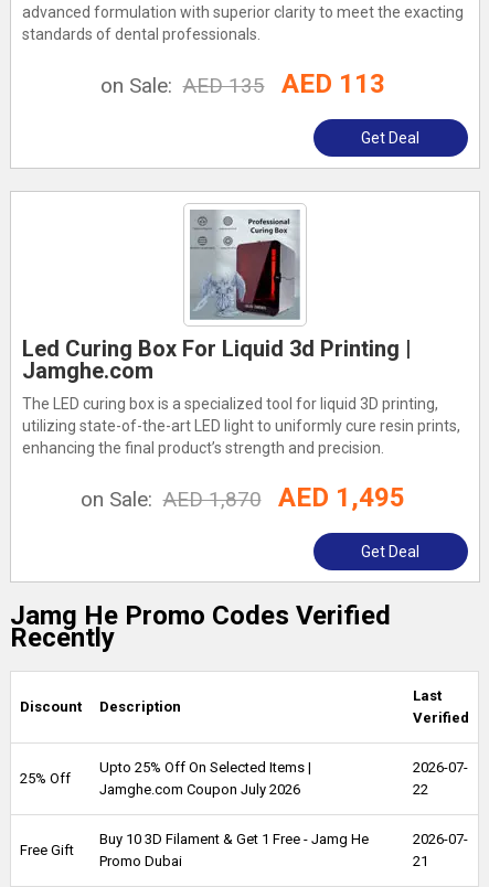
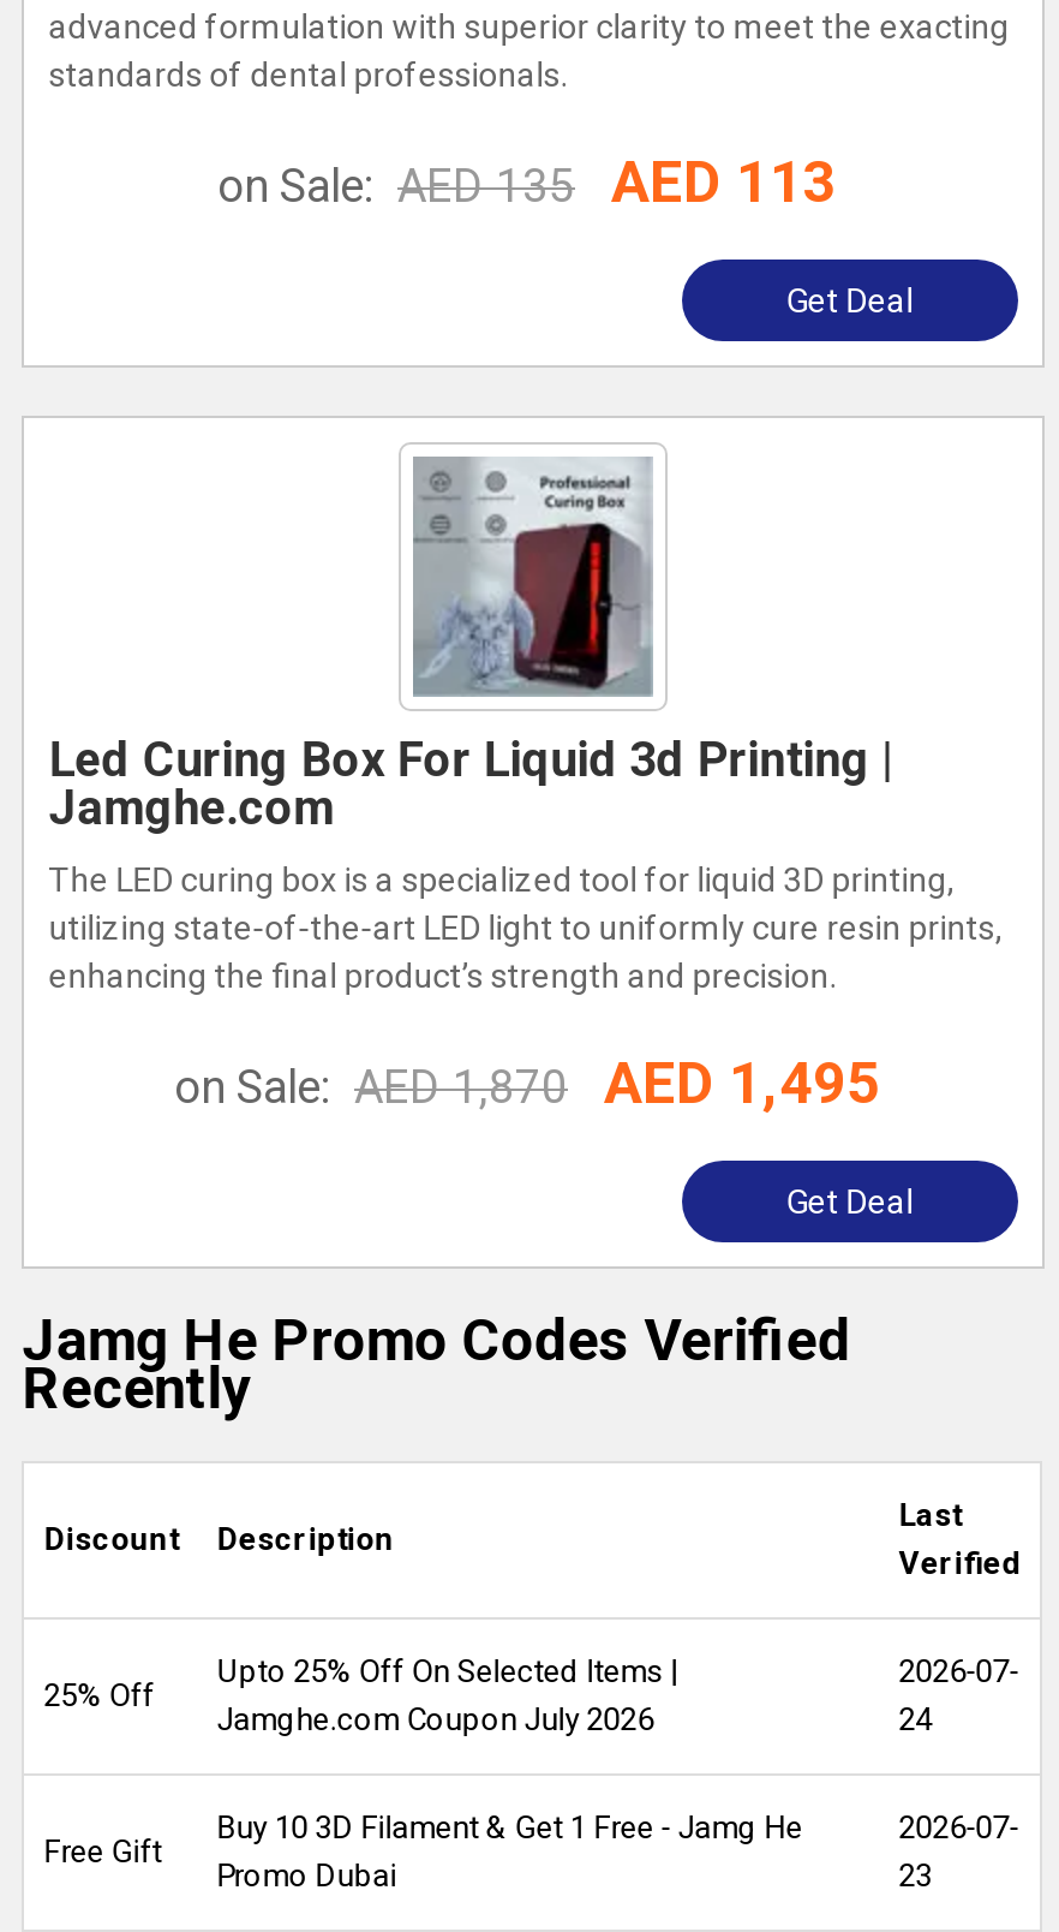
- 22
+ 24

- 21
+ 23
